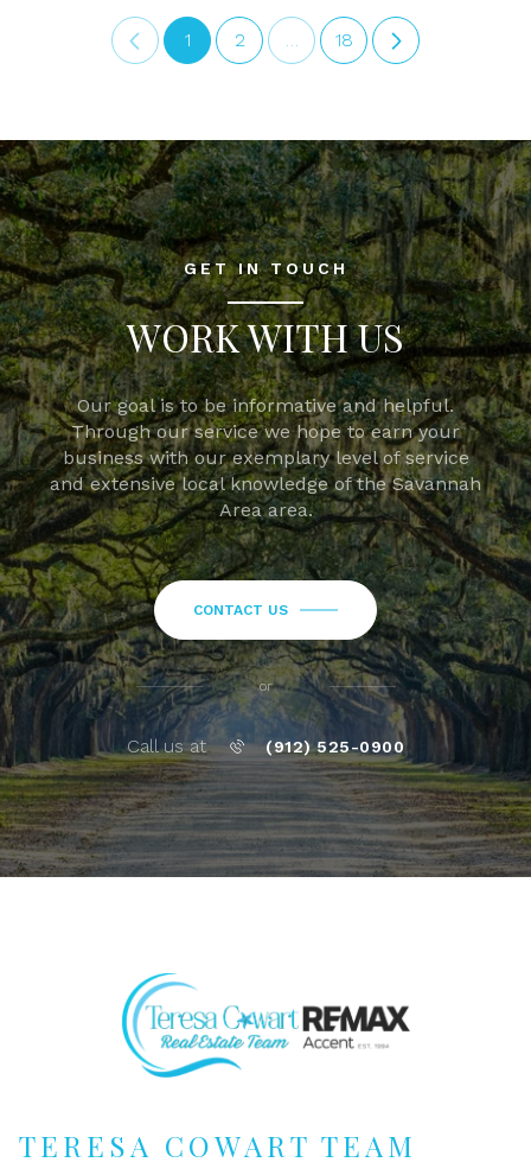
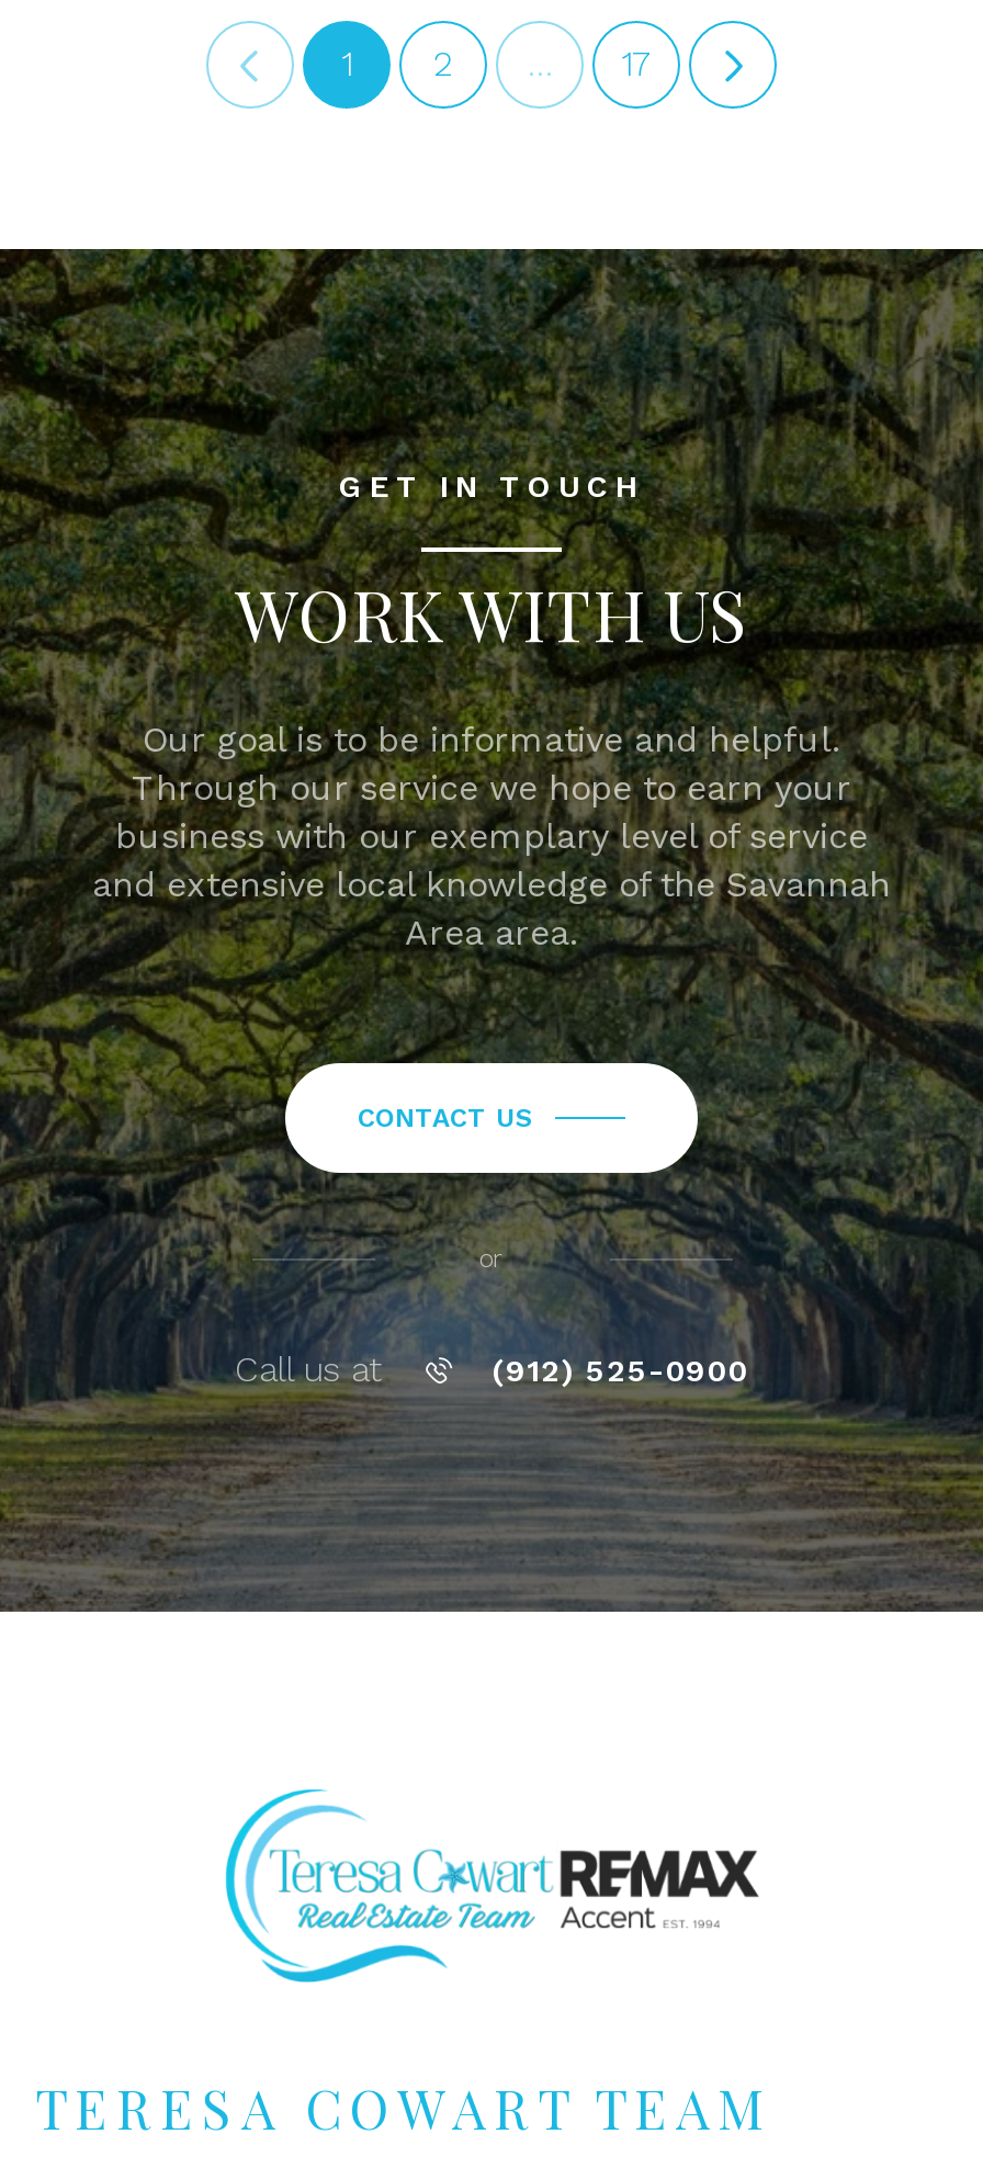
- 18
+ 17
